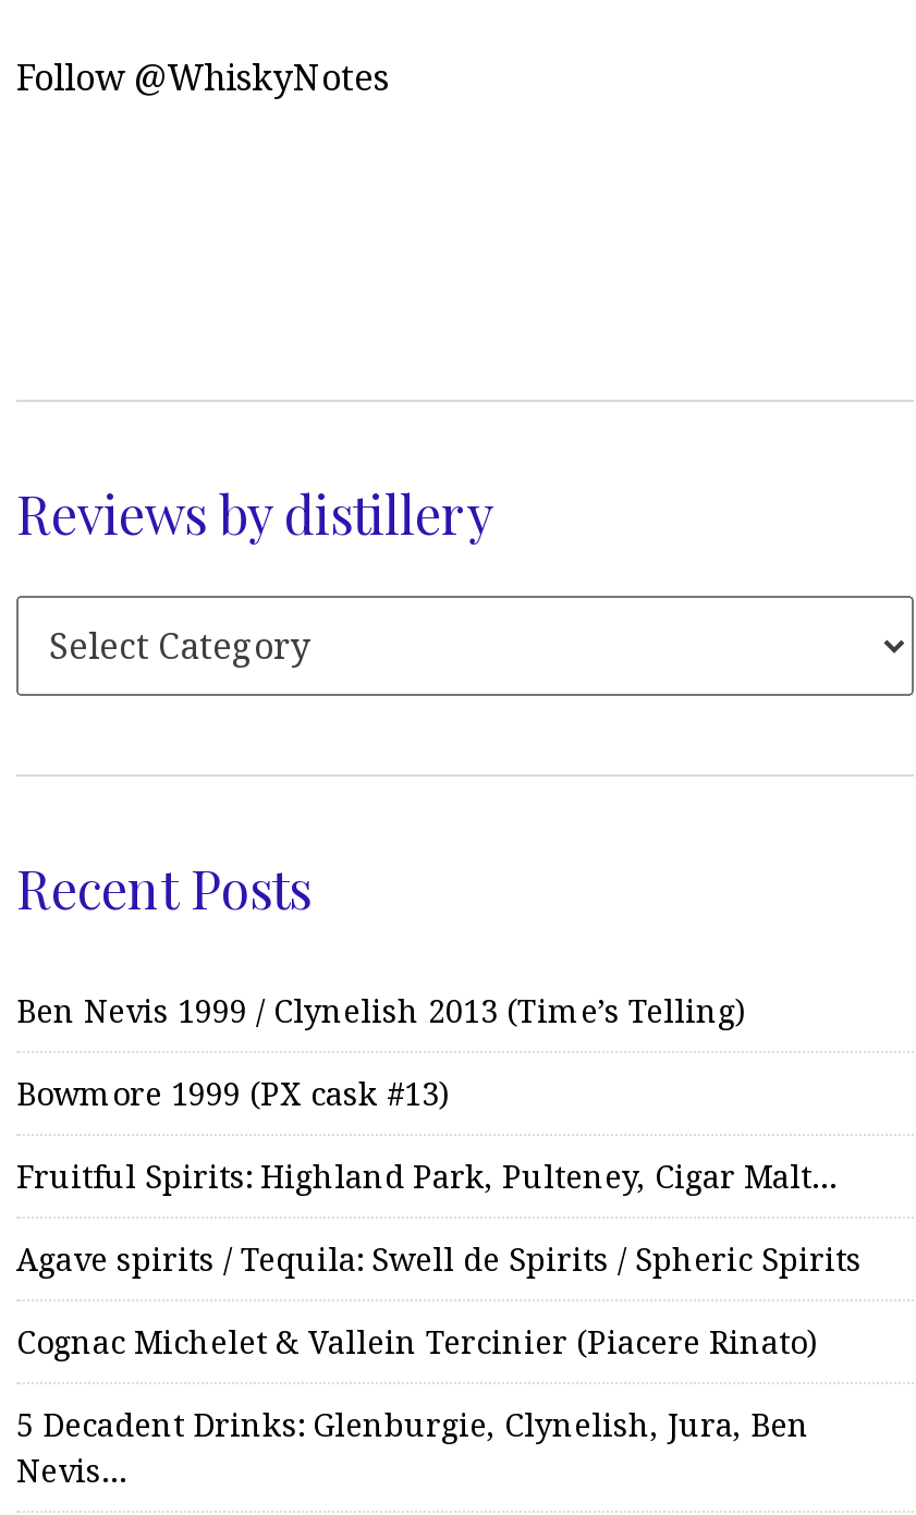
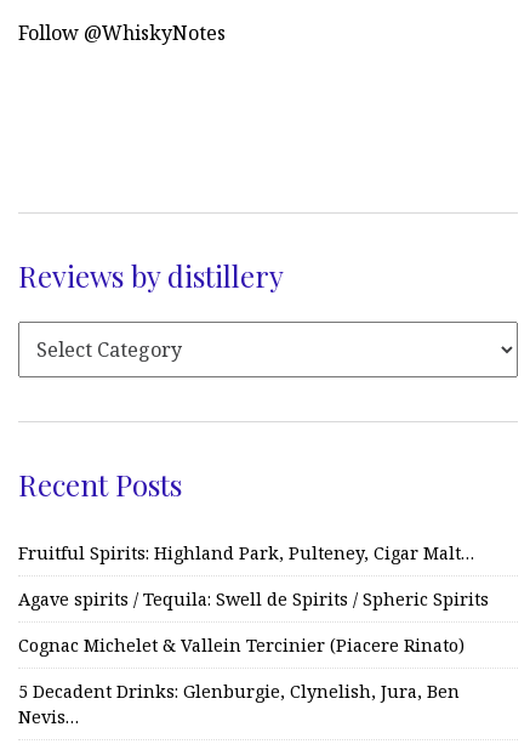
- Ben Nevis 1999 / Clynelish 2013 (Time’s Telling)
- Bowmore 1999 (PX cask #13)
